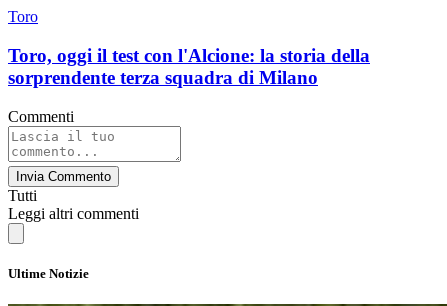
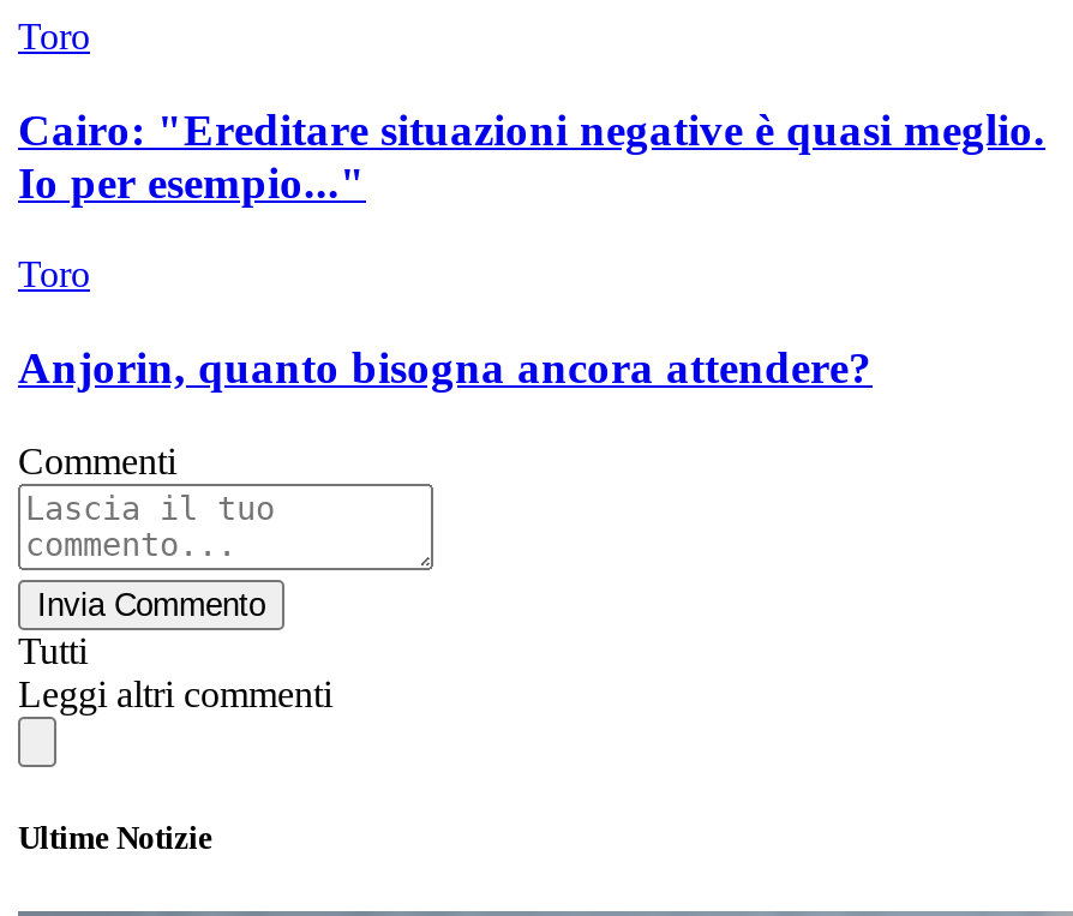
- Toro, oggi il test con l'Alcione: la storia della
- sorprendente terza squadra di Milano
+ Cairo: "Ereditare situazioni negative è quasi meglio.
+ Io per esempio..."
+ Toro
+ Anjorin, quanto bisogna ancora attendere?
